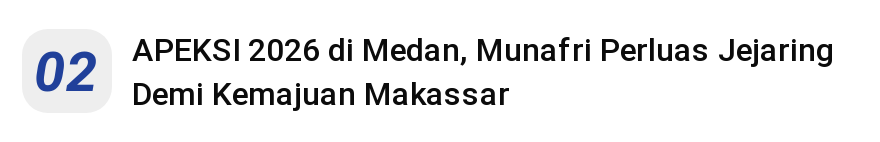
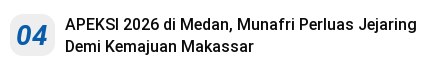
- 02 APEKSI 2026 di Medan, Munafri Perluas Jejaring Demi Kemajuan Makassar
+ 04 APEKSI 2026 di Medan, Munafri Perluas Jejaring Demi Kemajuan Makassar
